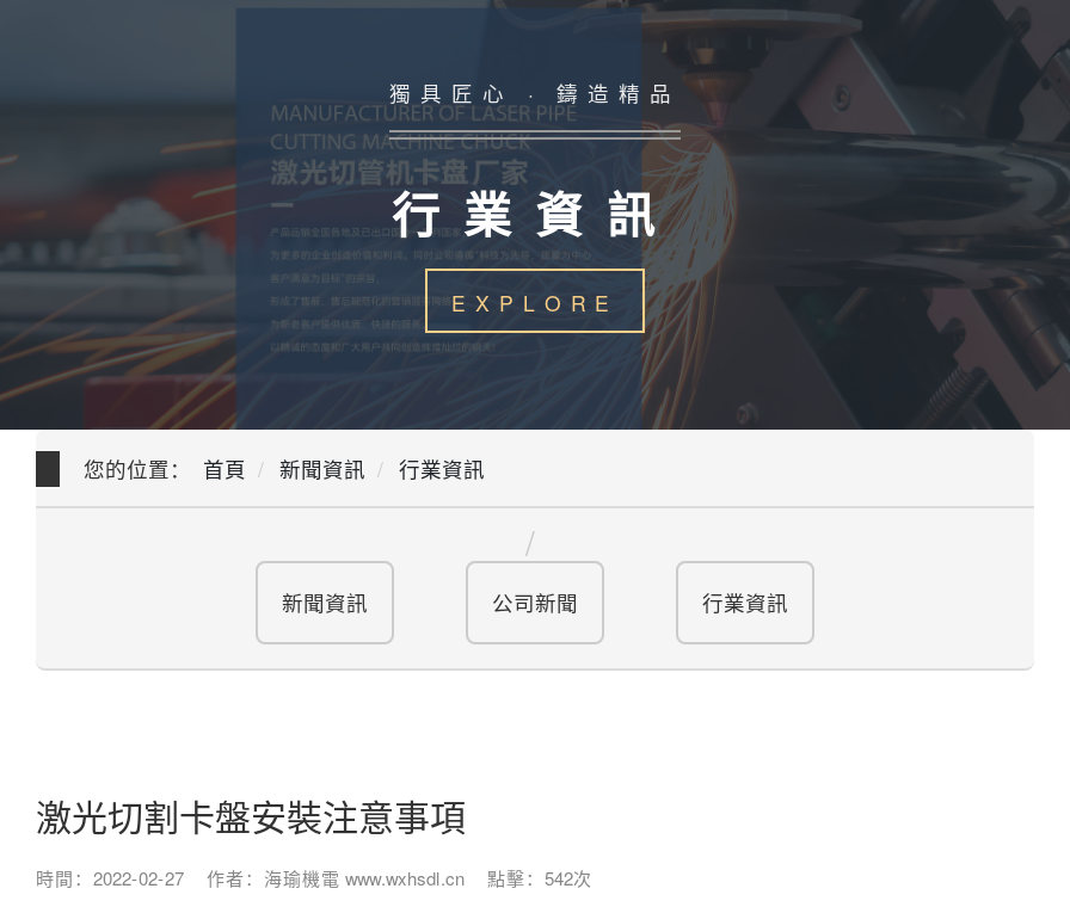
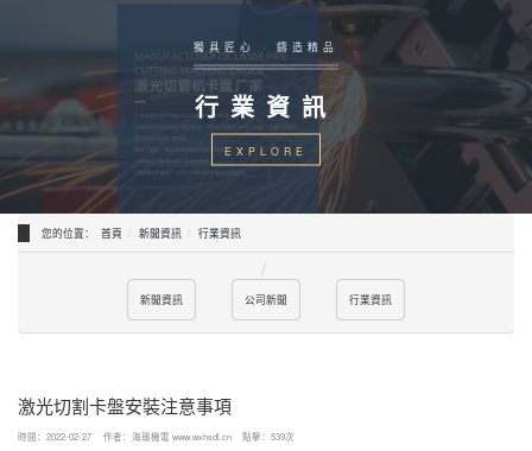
- 時間：2022-02-27 作者：海瑜機電 www.wxhsdl.cn 點擊：542次
+ 時間：2022-02-27 作者：海瑜機電 www.wxhsdl.cn 點擊：539次
